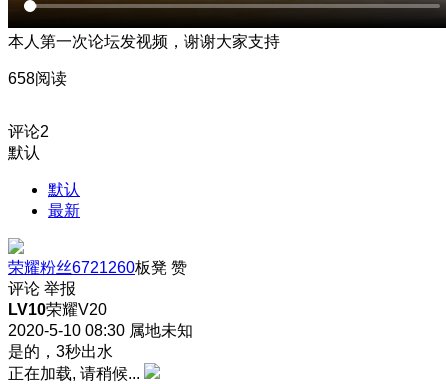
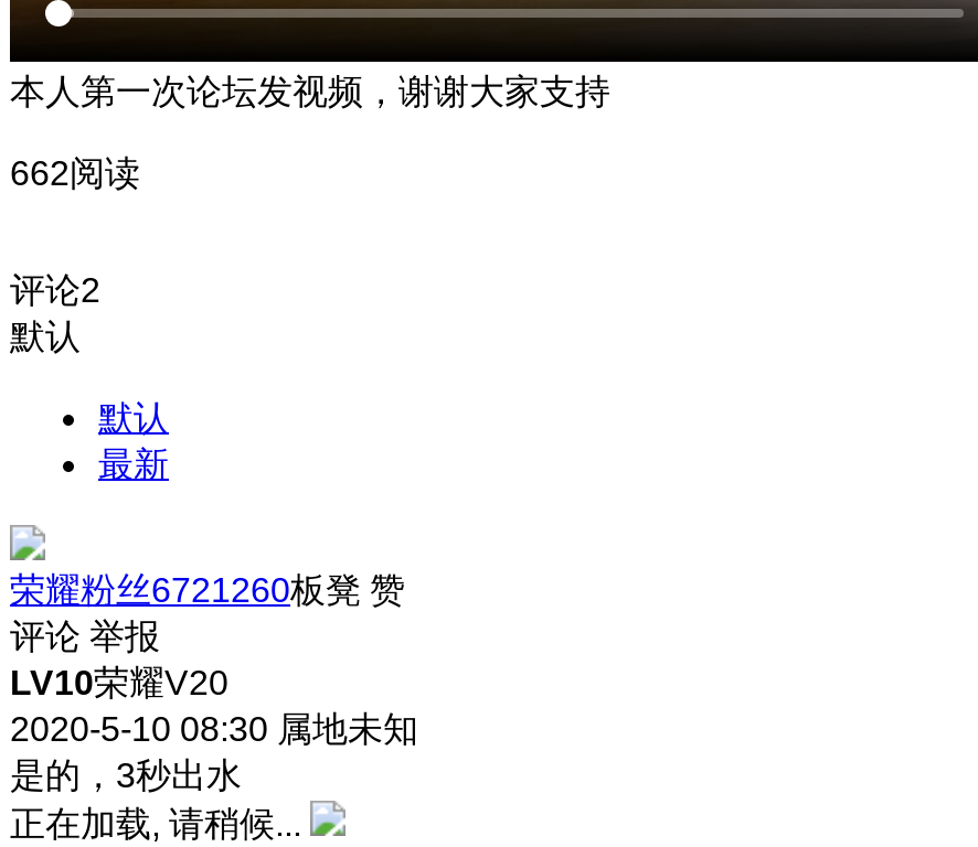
- 658阅读
+ 662阅读
